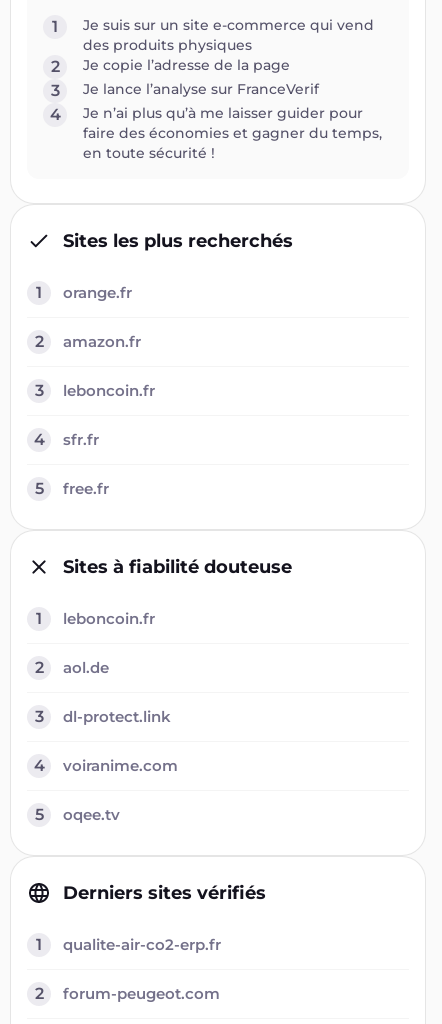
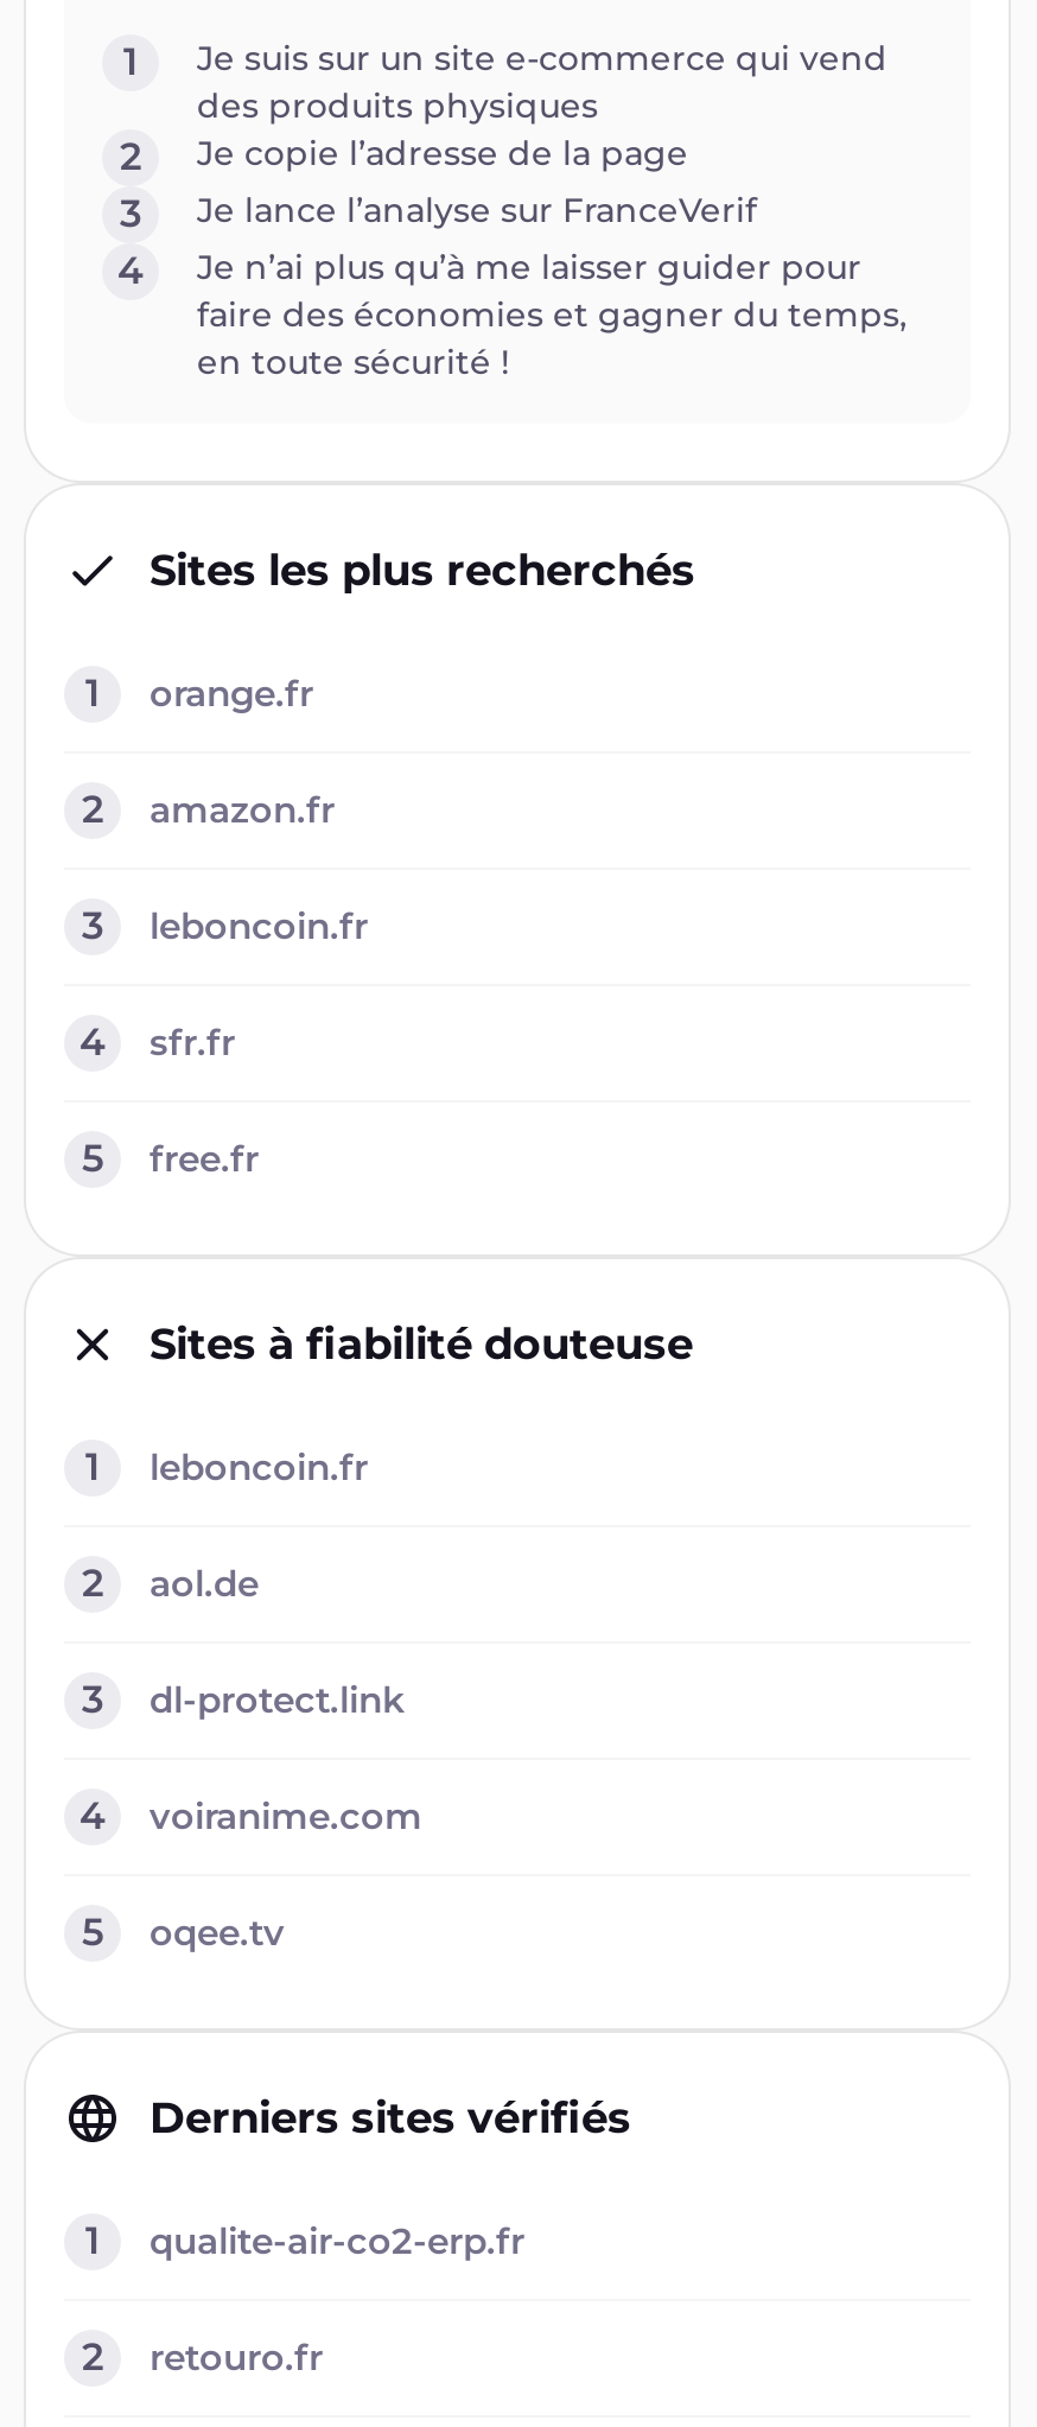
- forum-peugeot.com
+ retouro.fr
